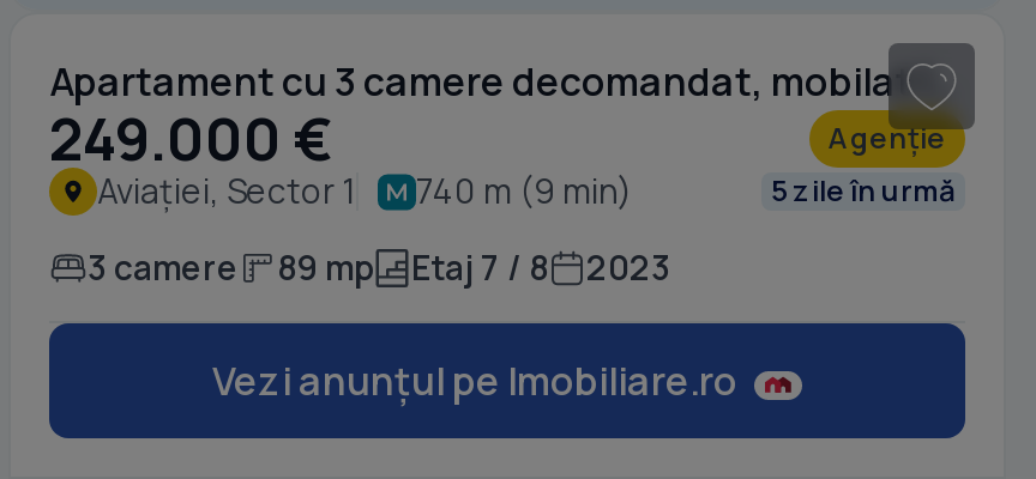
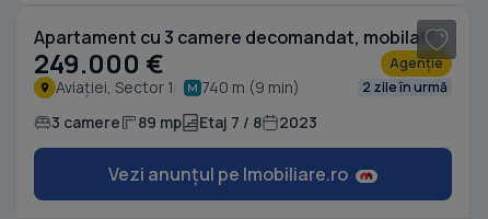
- 5 zile în urmă
+ 2 zile în urmă
